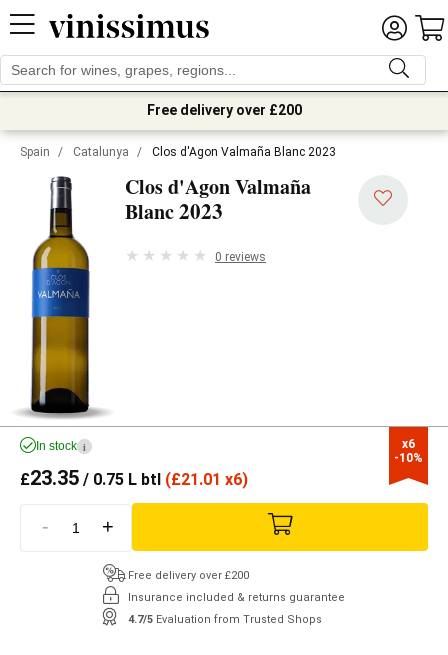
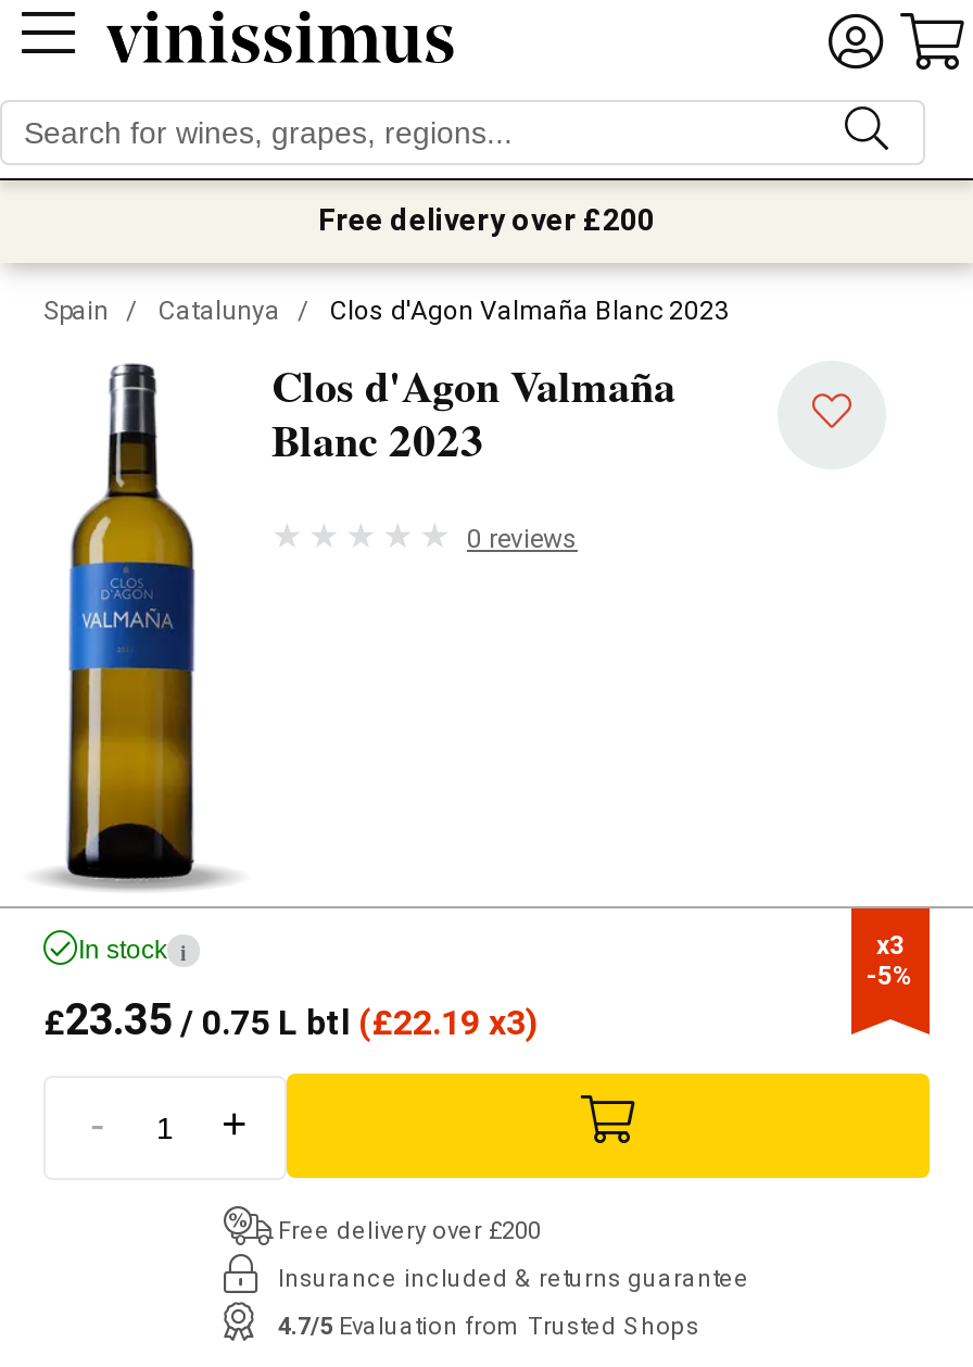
- x6
- -10%
+ x3
+ -5%

- £23.35 / 0.75 L btl (£21.01 x6)
+ £23.35 / 0.75 L btl (£22.19 x3)
